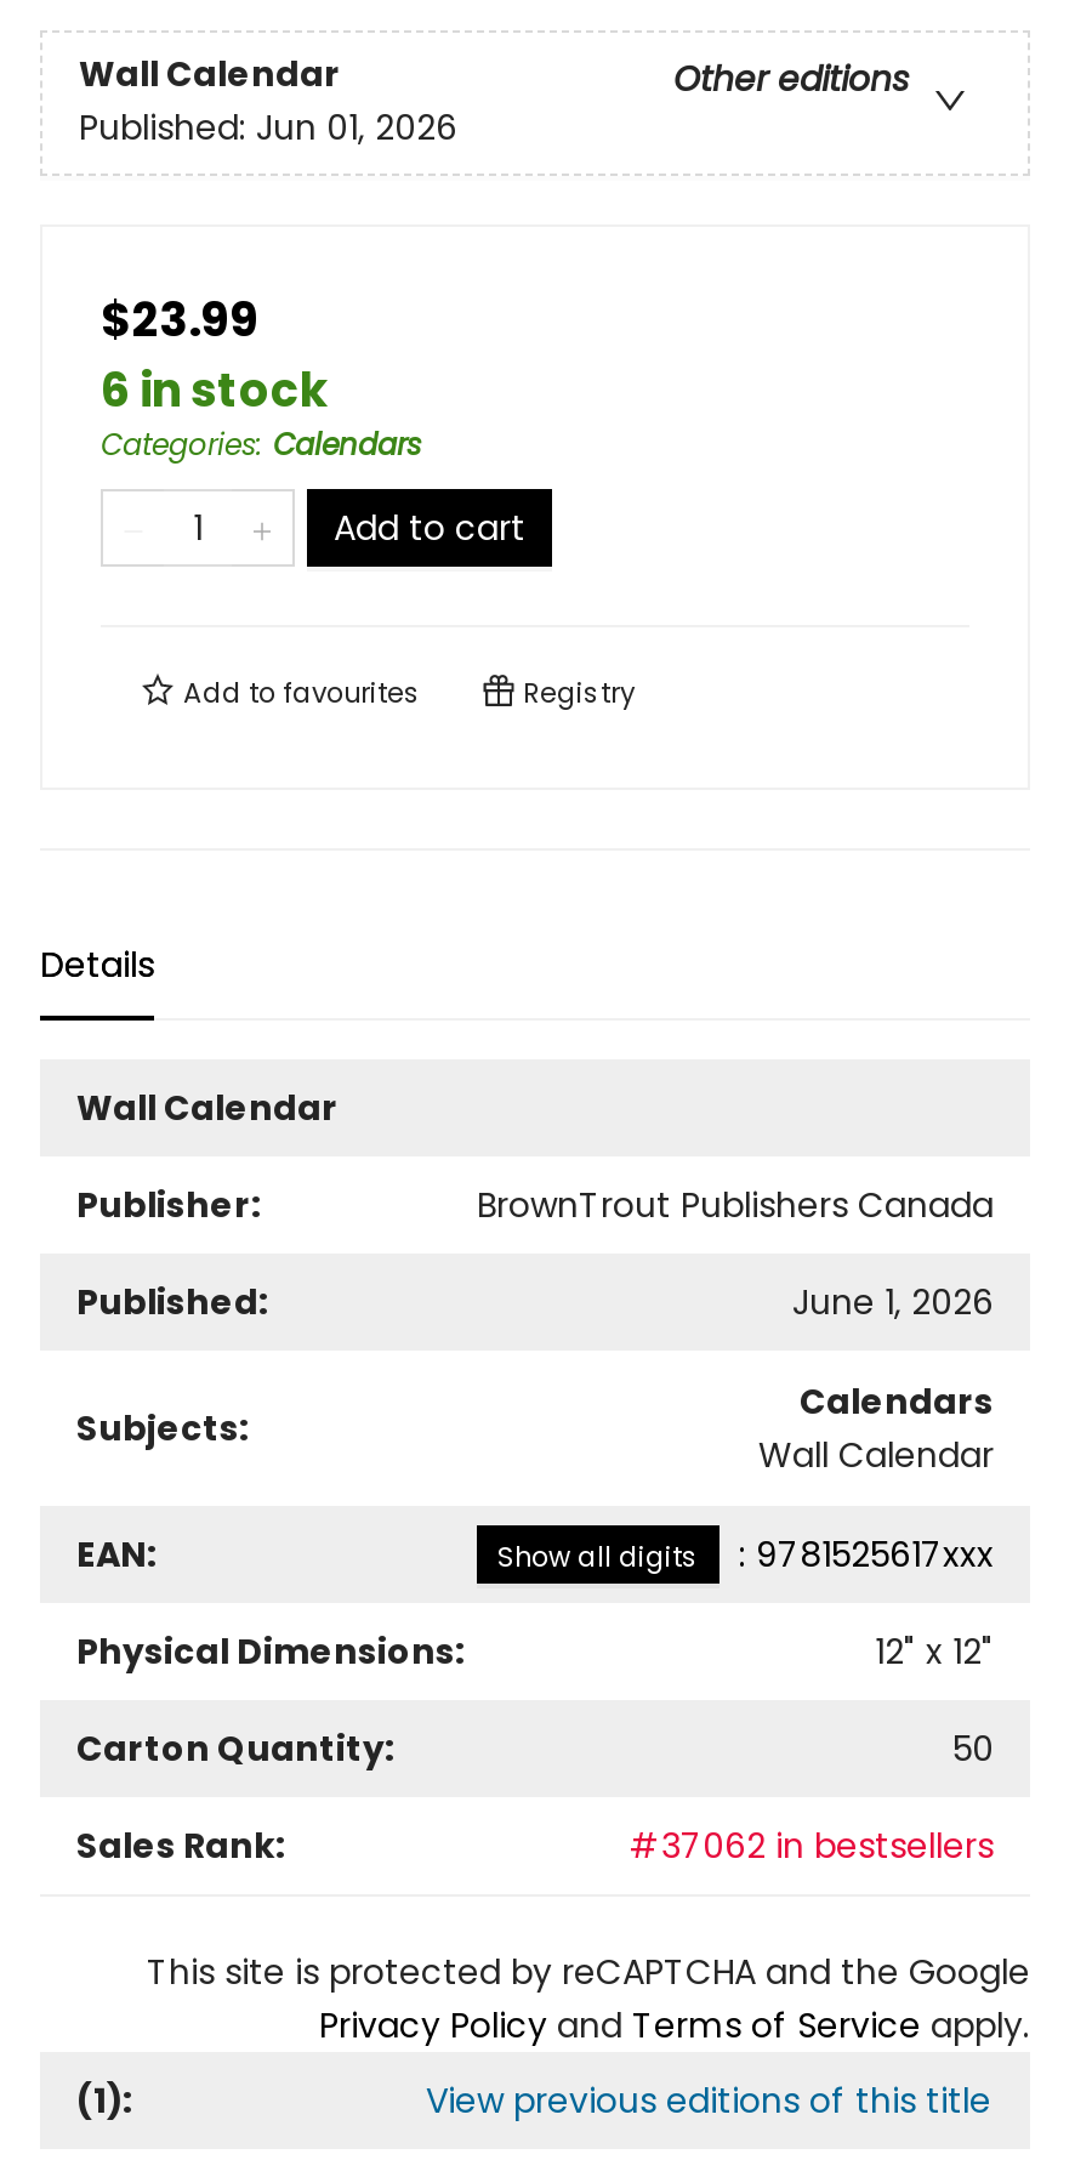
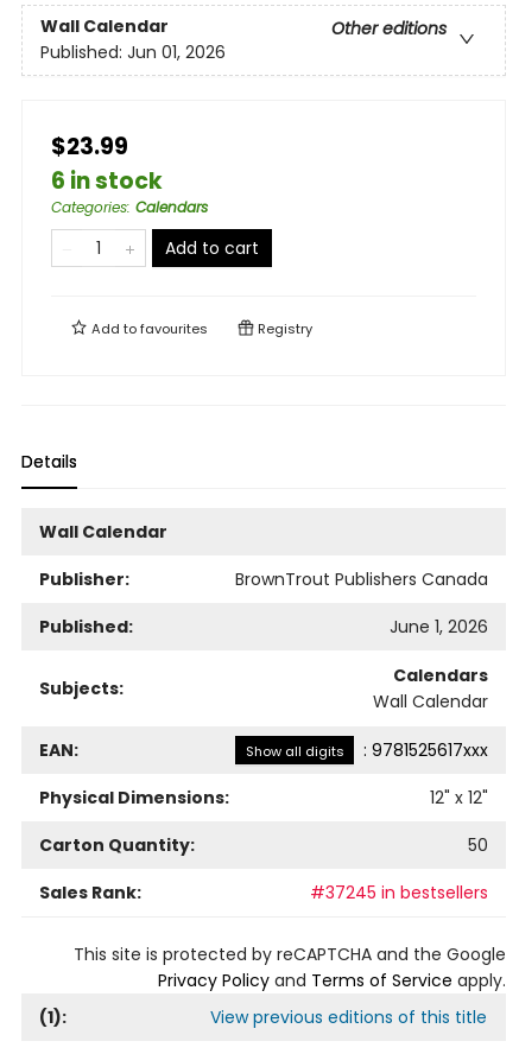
- #37062 in bestsellers
+ #37245 in bestsellers
